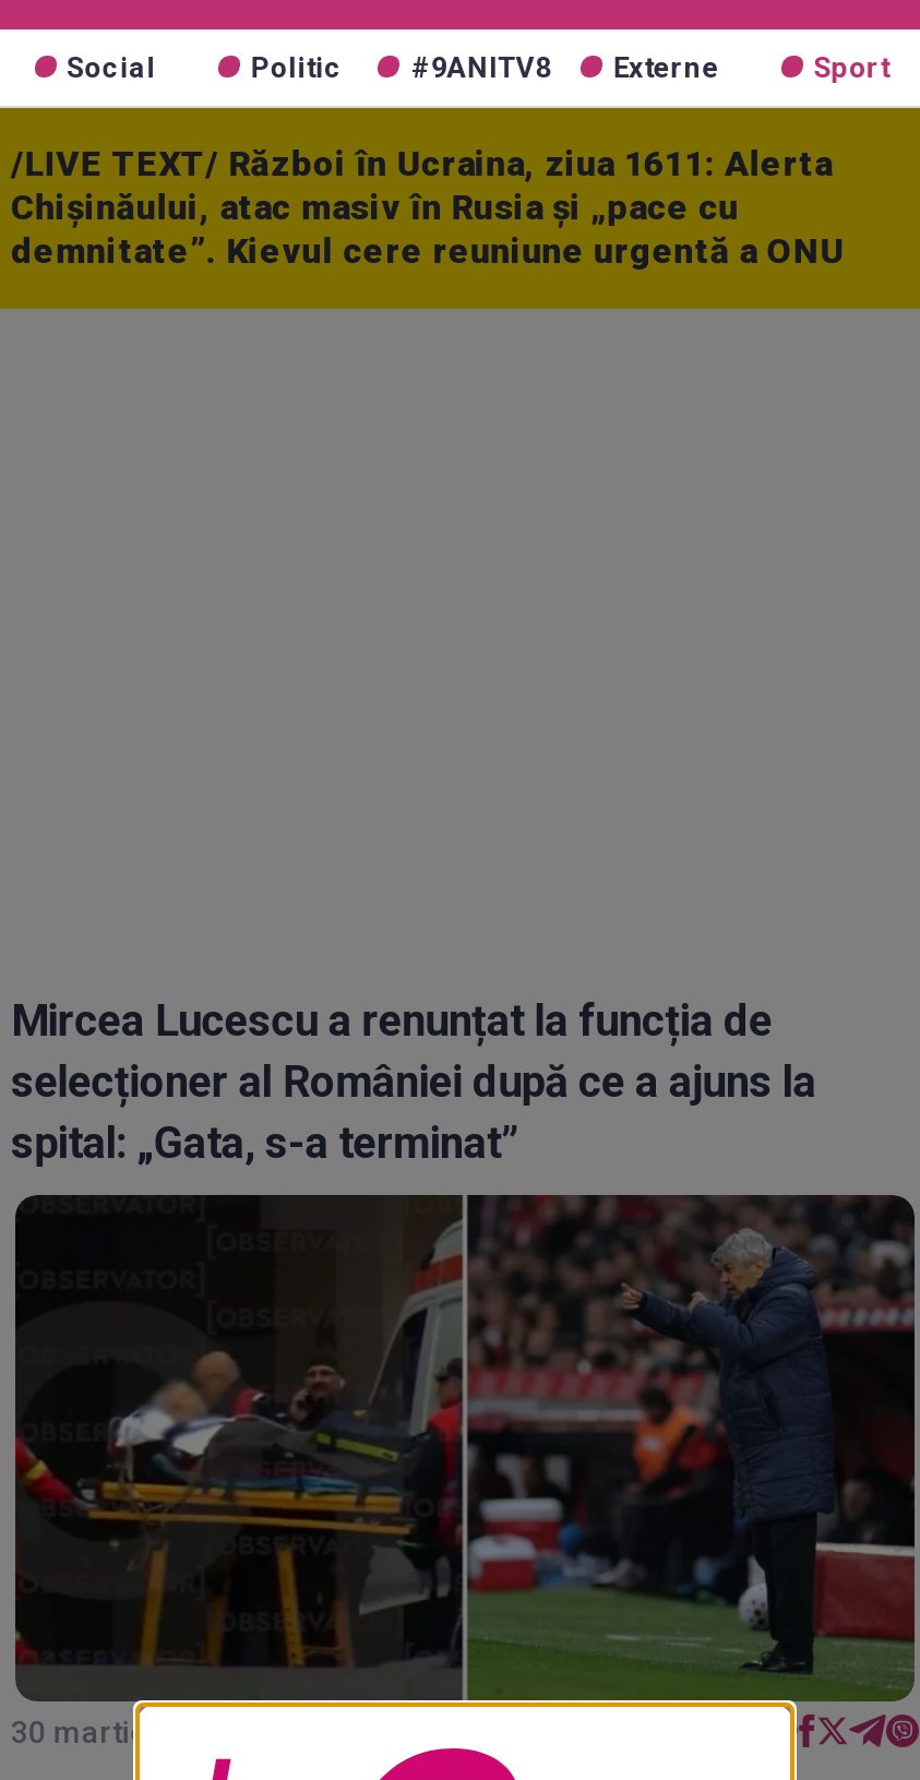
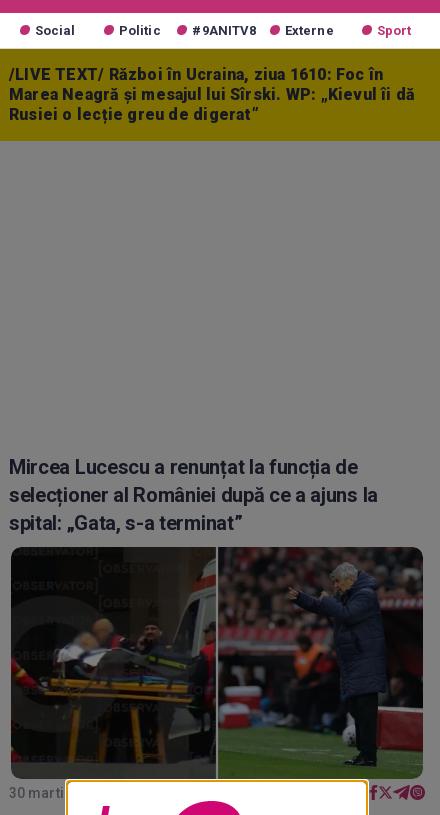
- /LIVE TEXT/ Război în Ucraina, ziua 1611: Alerta
- Chișinăului, atac masiv în Rusia și „pace cu
- demnitate”. Kievul cere reuniune urgentă a ONU
+ /LIVE TEXT/ Război în Ucraina, ziua 1610: Foc în
+ Marea Neagră și mesajul lui Sîrski. WP: „Kievul îi dă
+ Rusiei o lecție greu de digerat”
